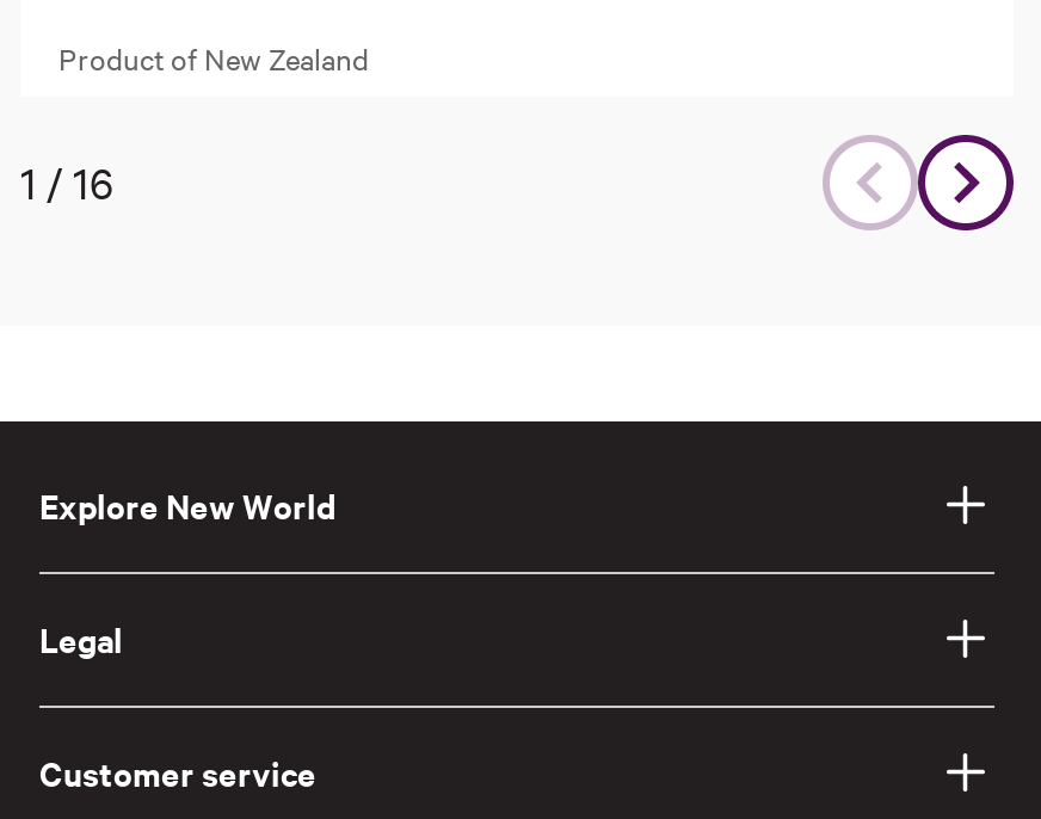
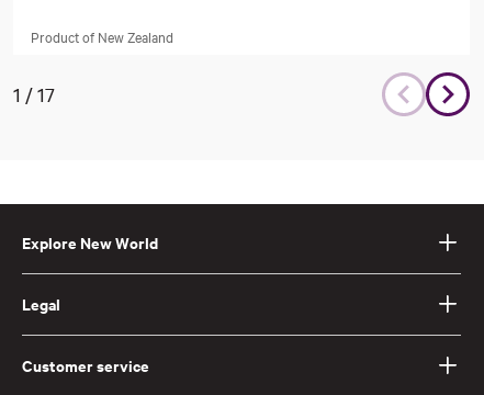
- 1 / 16
+ 1 / 17
